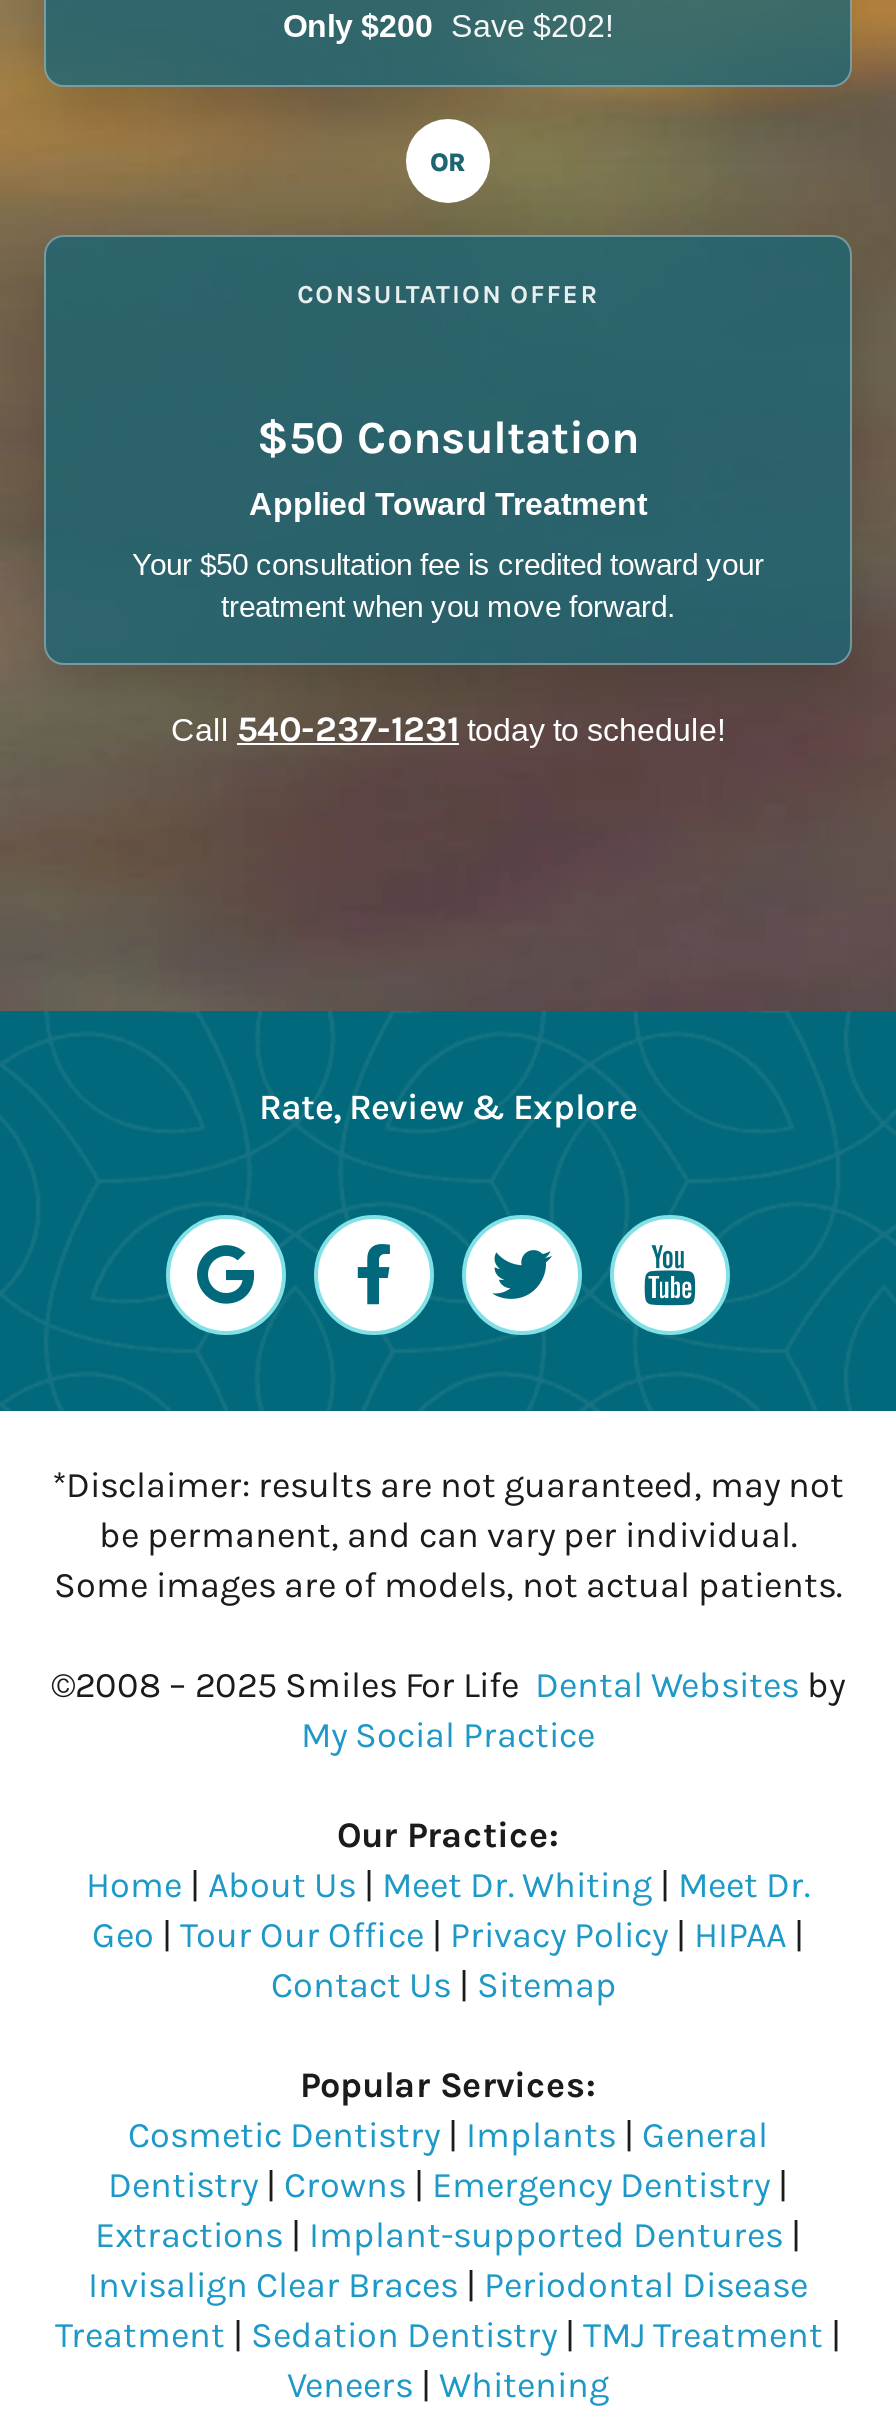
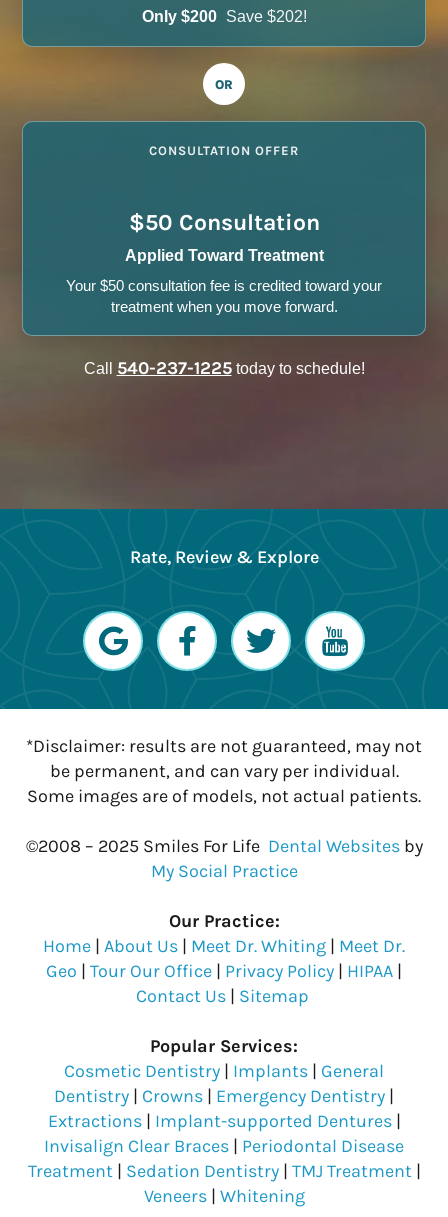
- Call 540-237-1231 today to schedule!
+ Call 540-237-1225 today to schedule!
